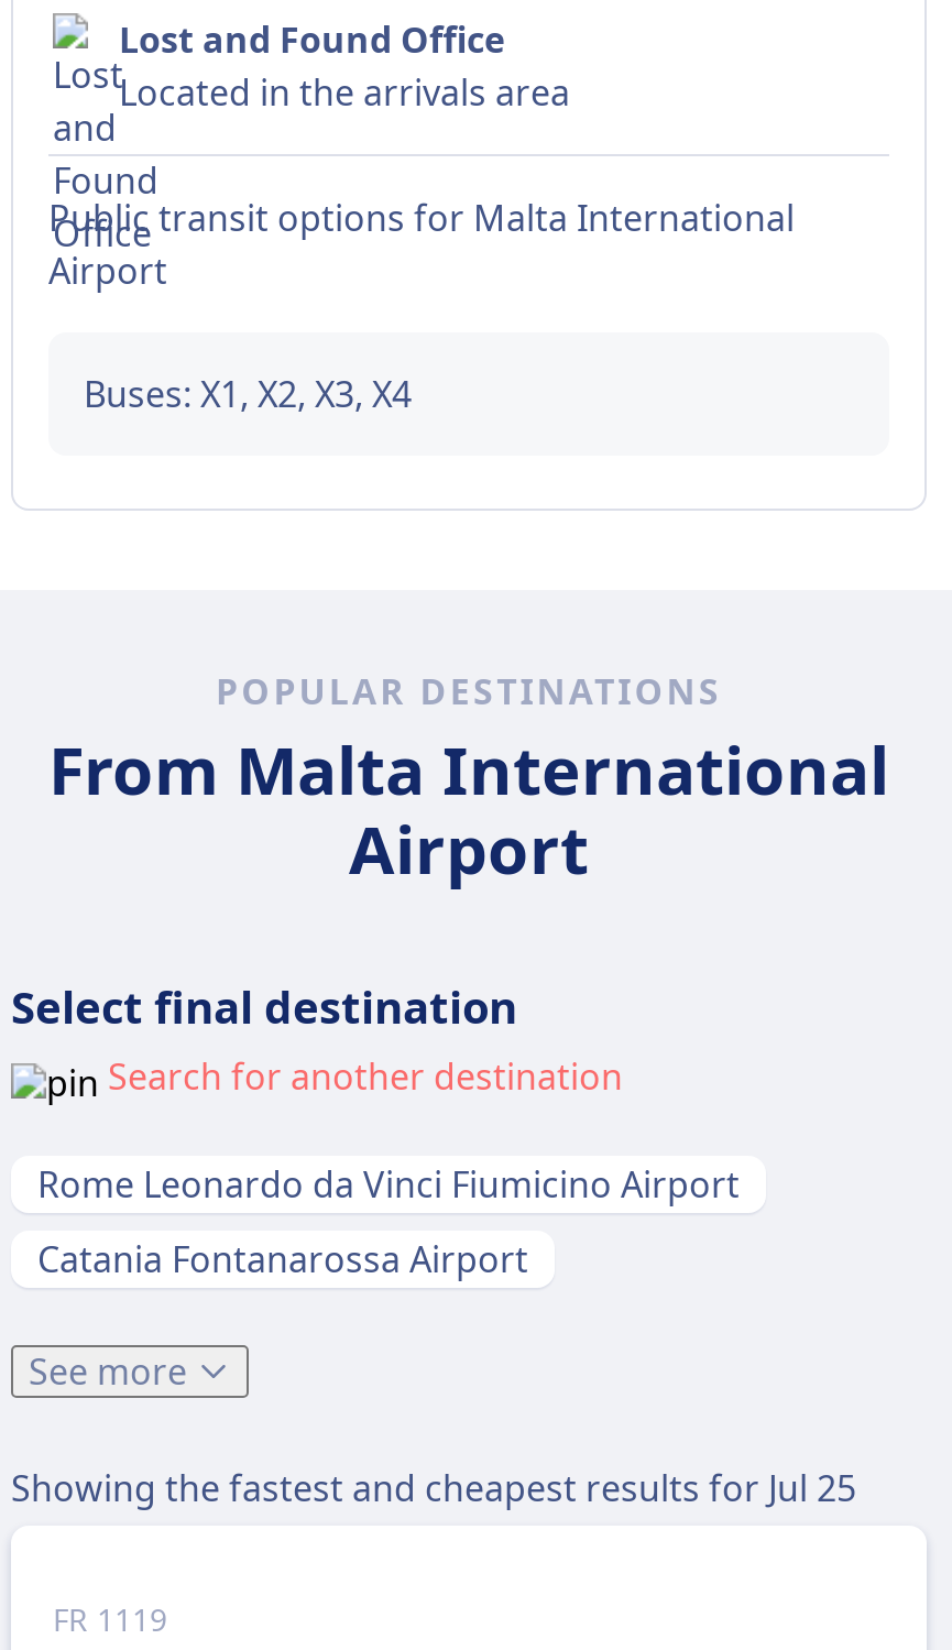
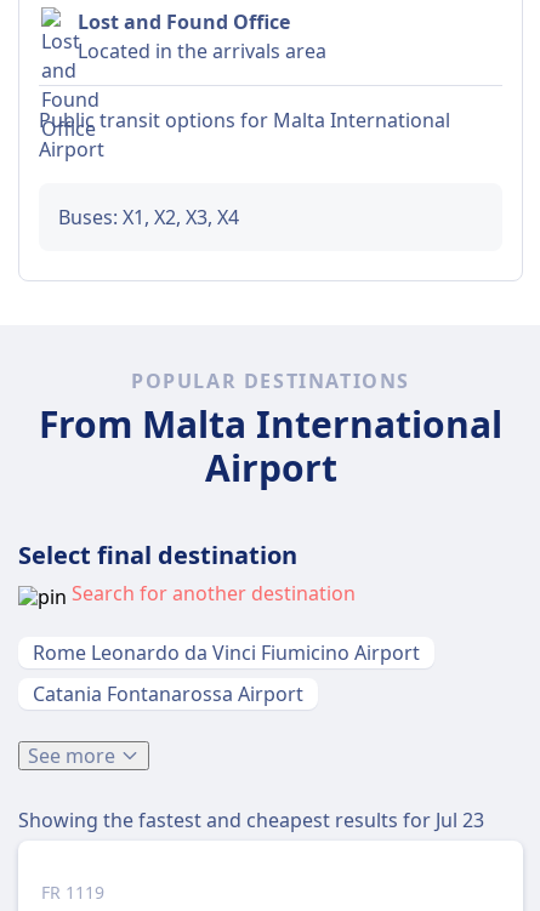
- Showing the fastest and cheapest results for Jul 25
+ Showing the fastest and cheapest results for Jul 23
